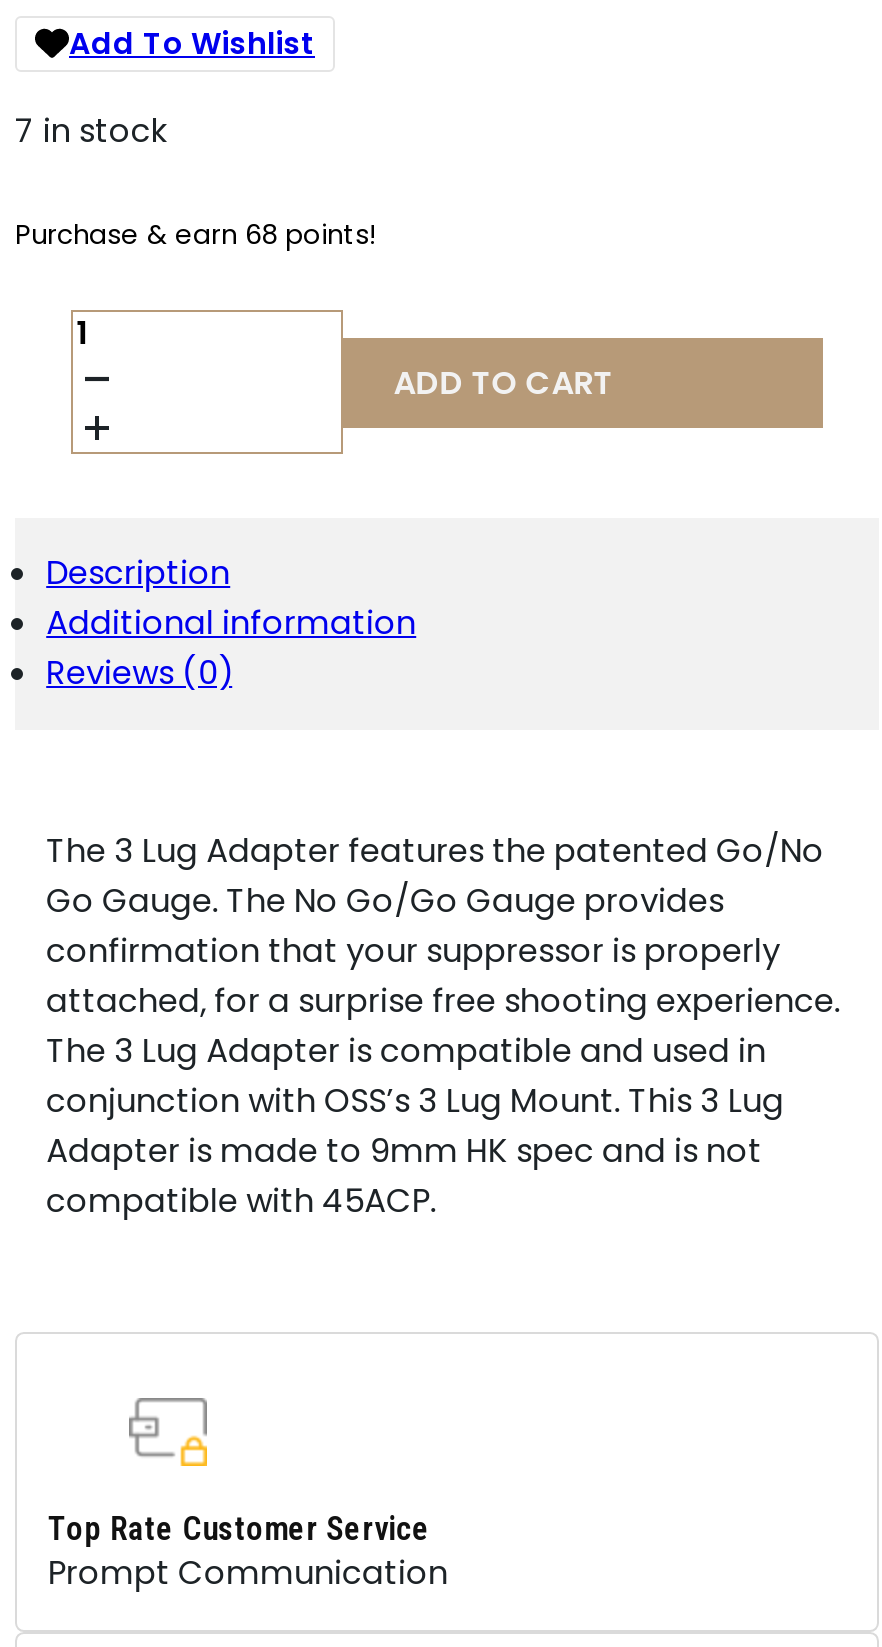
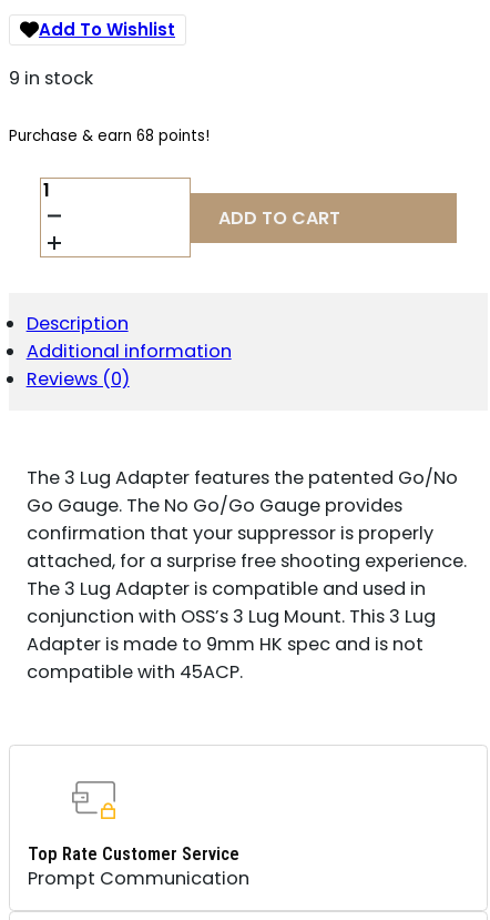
- 7 in stock
+ 9 in stock
